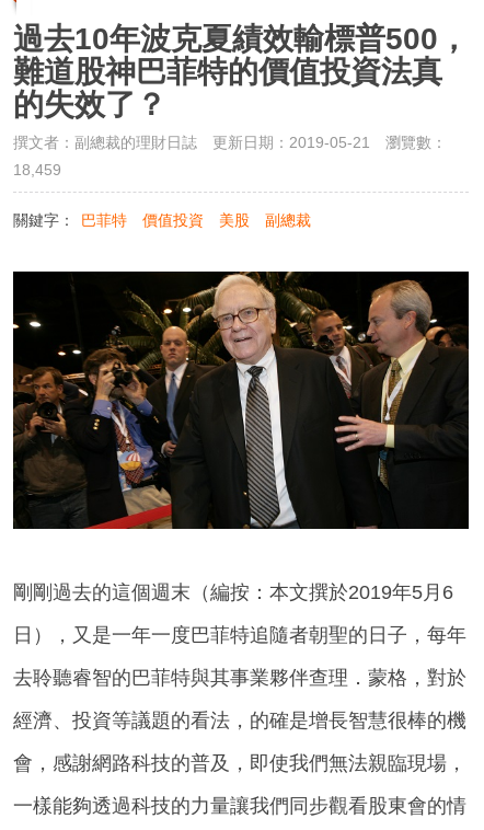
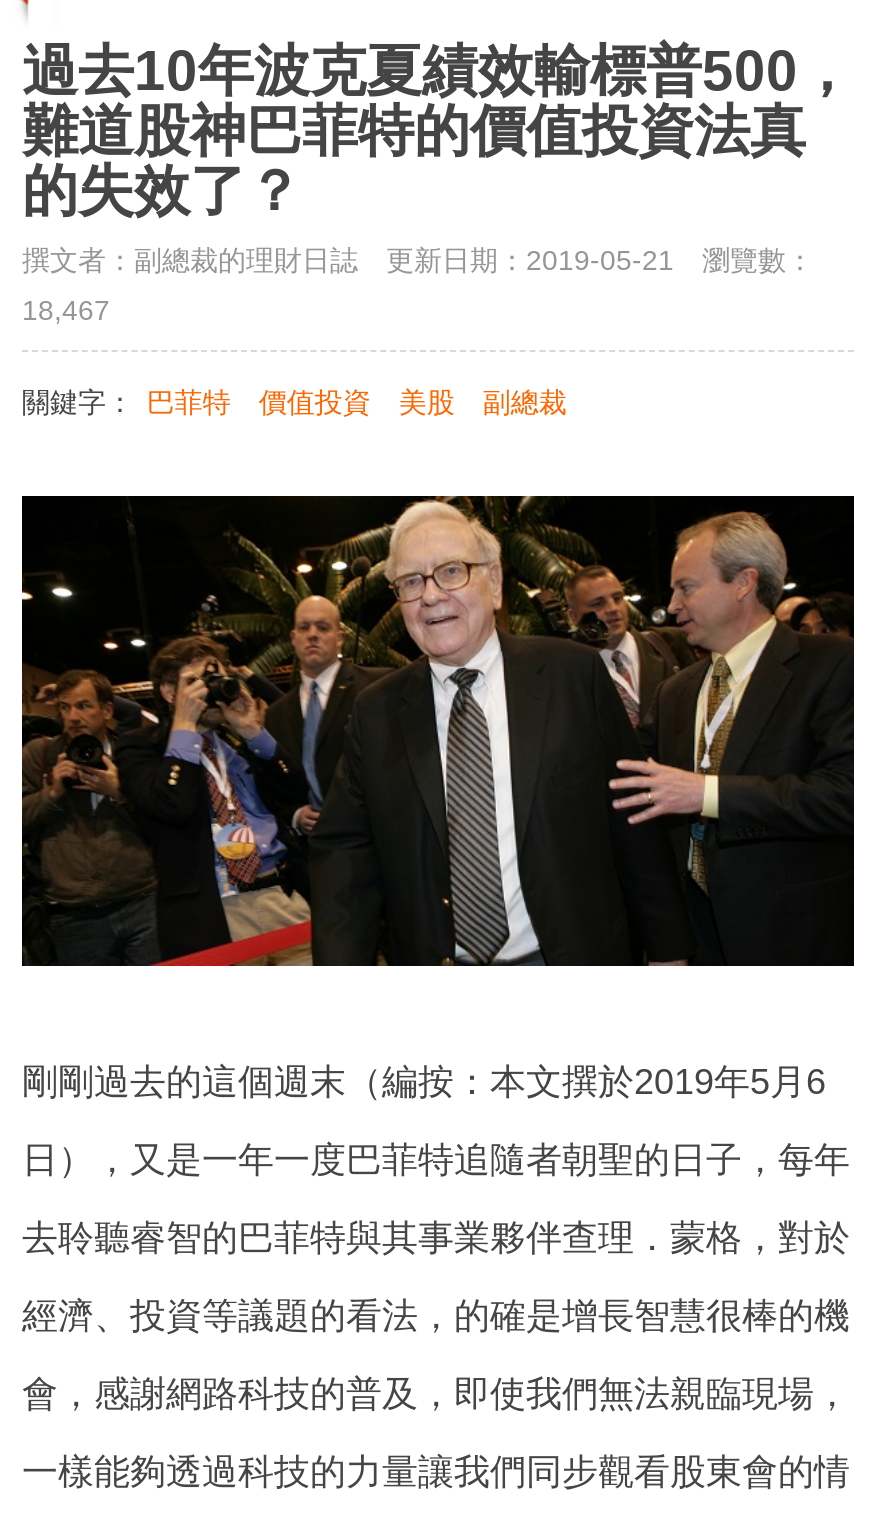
- 18,459
+ 18,467
